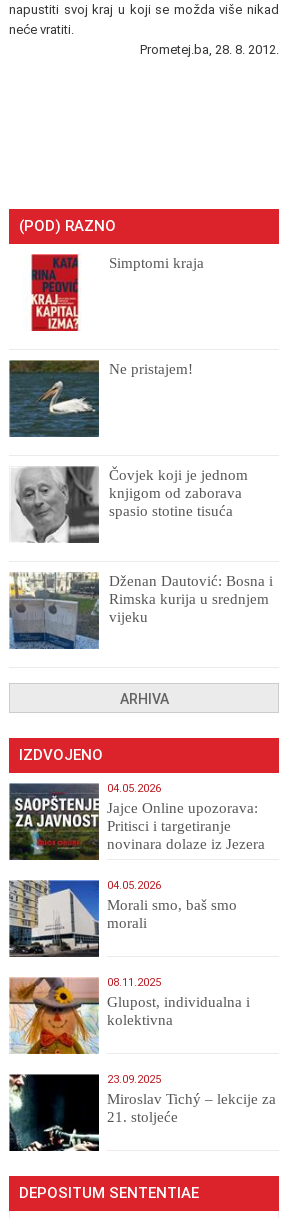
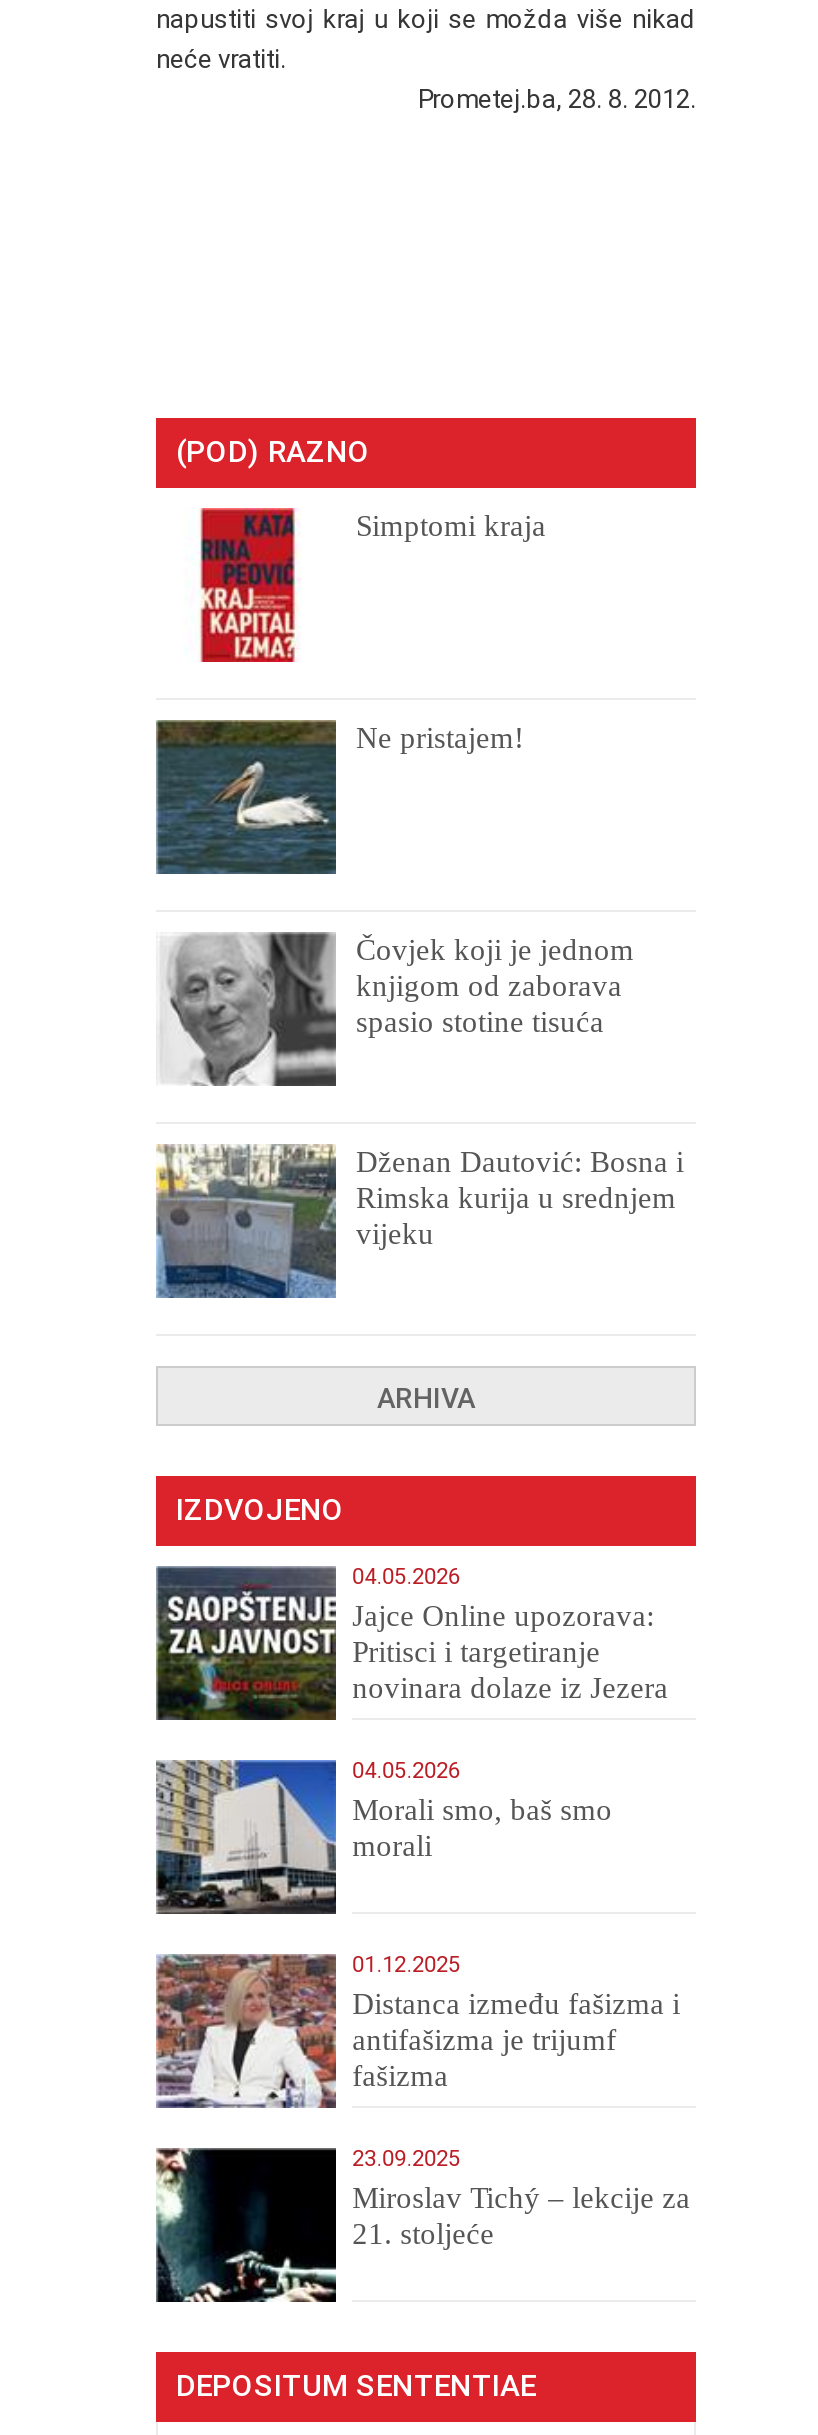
- [image]
- 08.11.2025
- Glupost, individualna i
- kolektivna
+ [image]
+ 01.12.2025
+ Distanca između fašizma i
+ antifašizma je trijumf
+ fašizma
